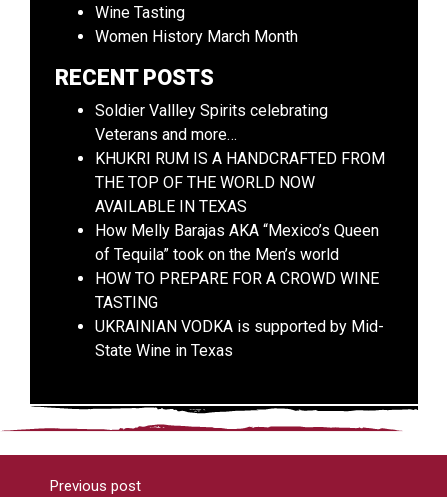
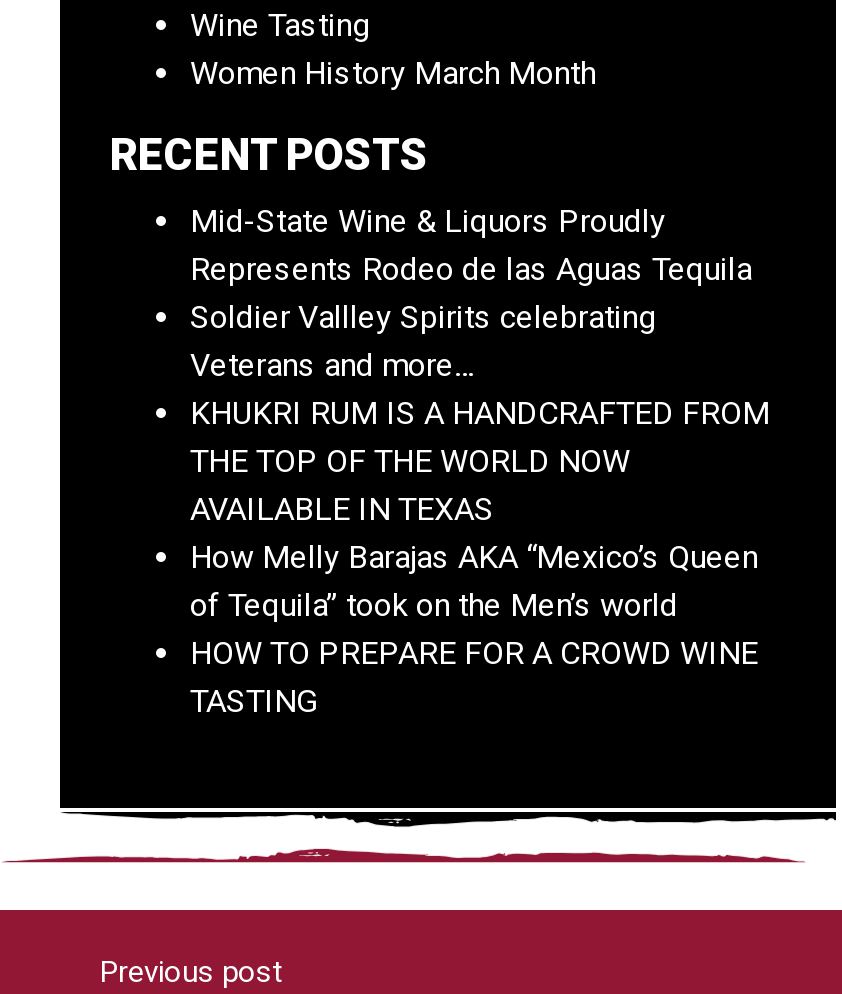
+ Mid-State Wine & Liquors Proudly
+ Represents Rodeo de las Aguas Tequila

moved down: Soldier Vallley Spirits celebrating | Veterans and more… | KHUKRI RUM IS A HANDCRAFTED FROM | ... | HOW TO PREPARE FOR A CROWD WINE | TASTING

- UKRAINIAN VODKA is supported by Mid-
- State Wine in Texas
